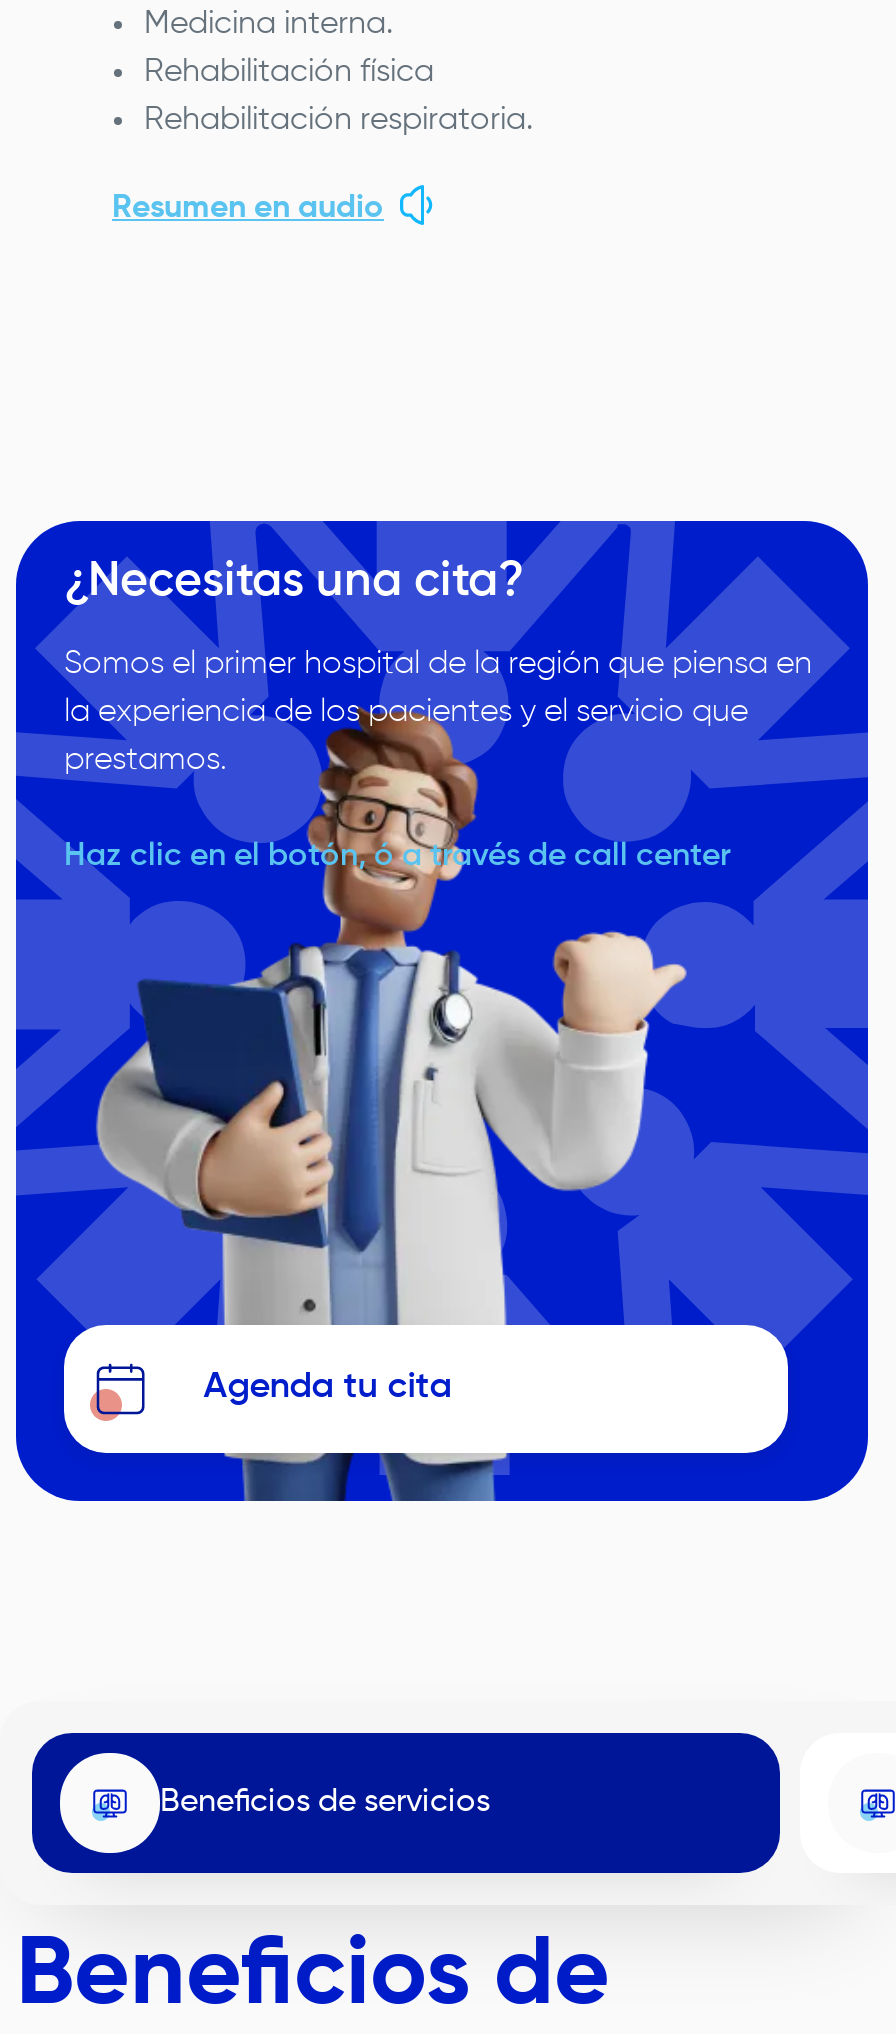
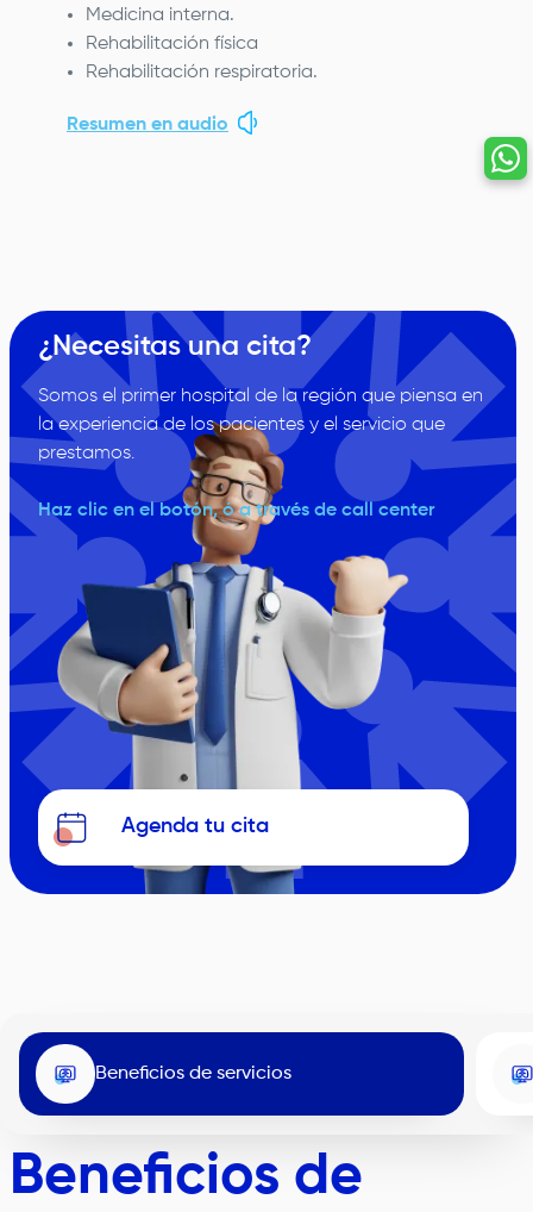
+ [image]
